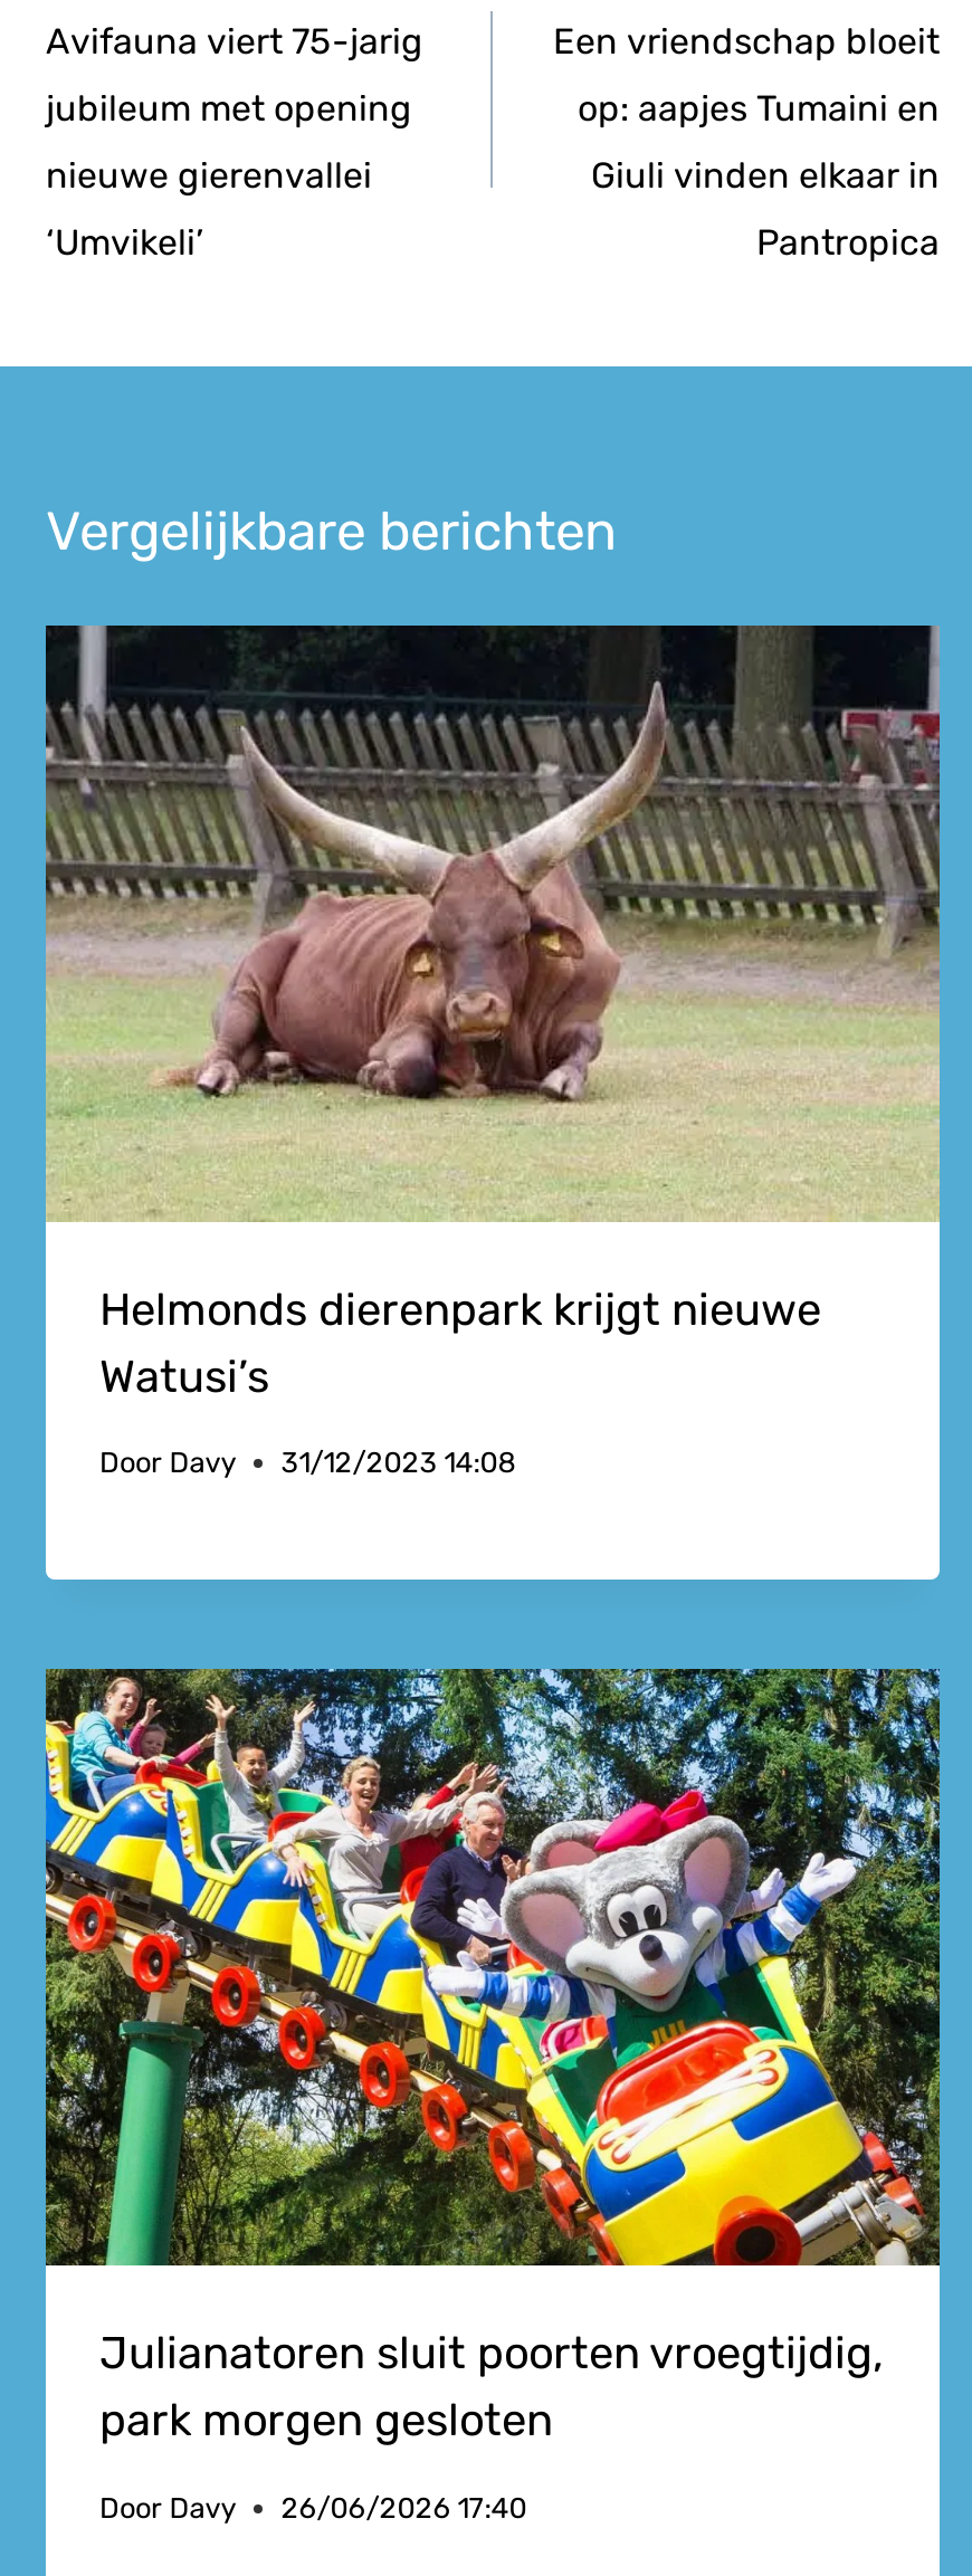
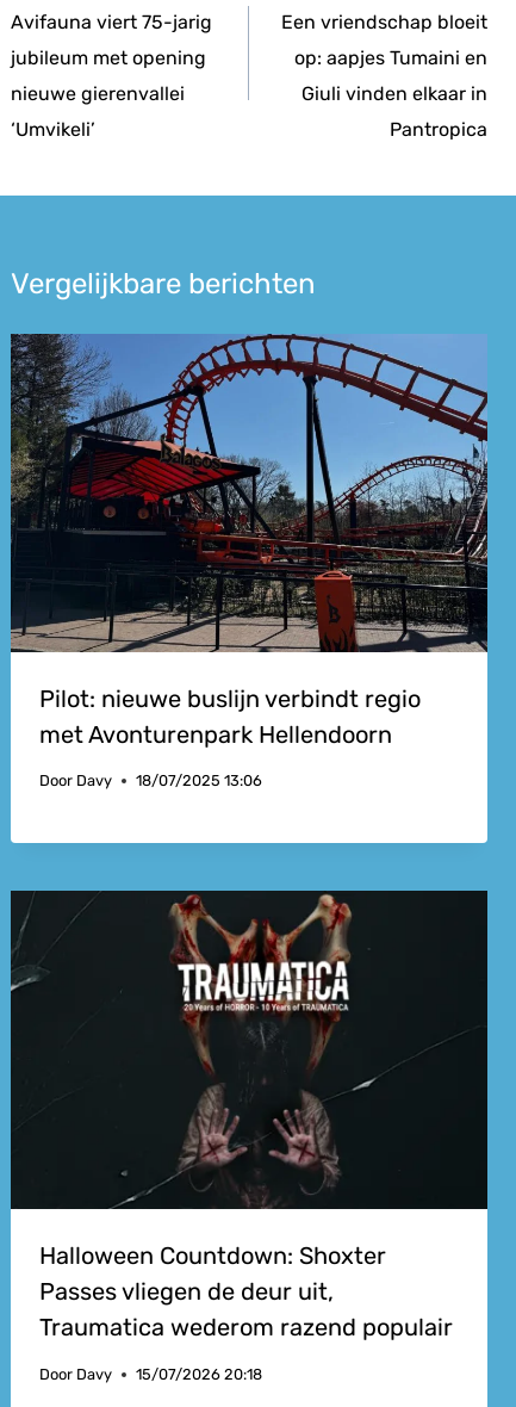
- [image]
- Helmonds dierenpark krijgt nieuwe
- Watusi’s
+ [image]
+ Pilot: nieuwe buslijn verbindt regio
+ met Avonturenpark Hellendoorn

- Door Davy 31/12/2023 14:08
+ Door Davy 18/07/2025 13:06

- [image]
- Julianatoren sluit poorten vroegtijdig,
- park morgen gesloten
+ [image]
+ Halloween Countdown: Shoxter
+ Passes vliegen de deur uit,
+ Traumatica wederom razend populair

- Door Davy 26/06/2026 17:40
+ Door Davy 15/07/2026 20:18
